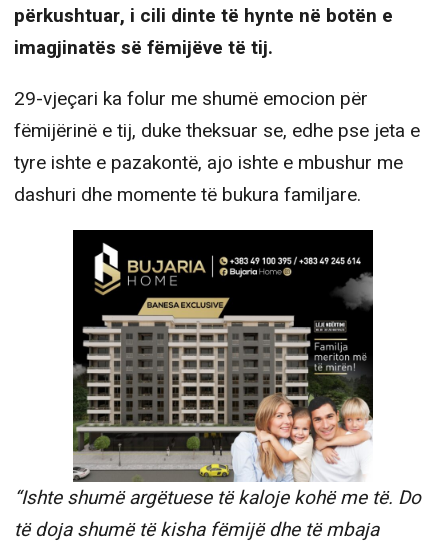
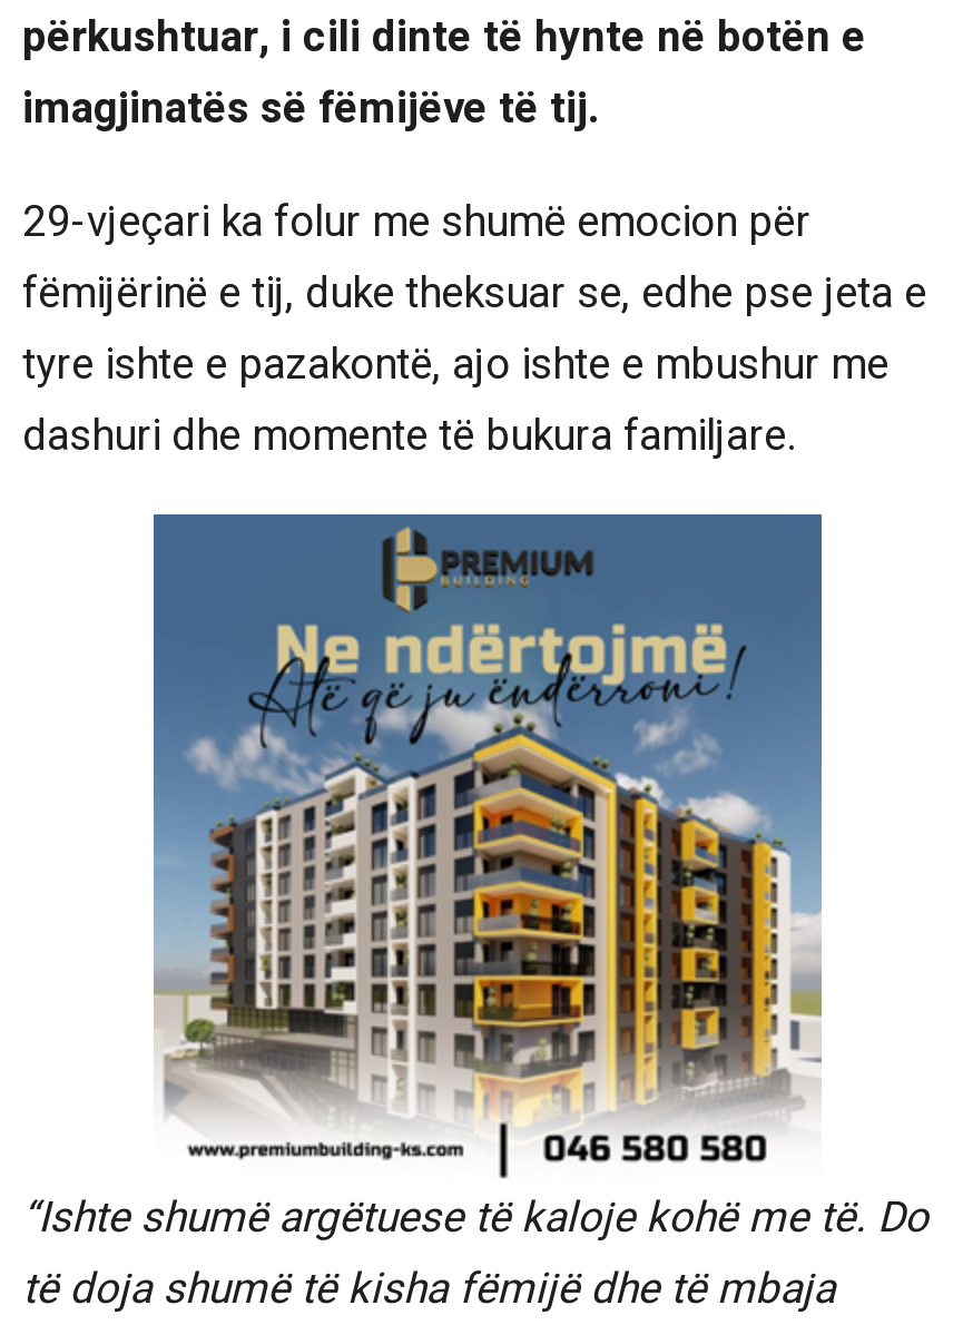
- [image]
+ [image]
